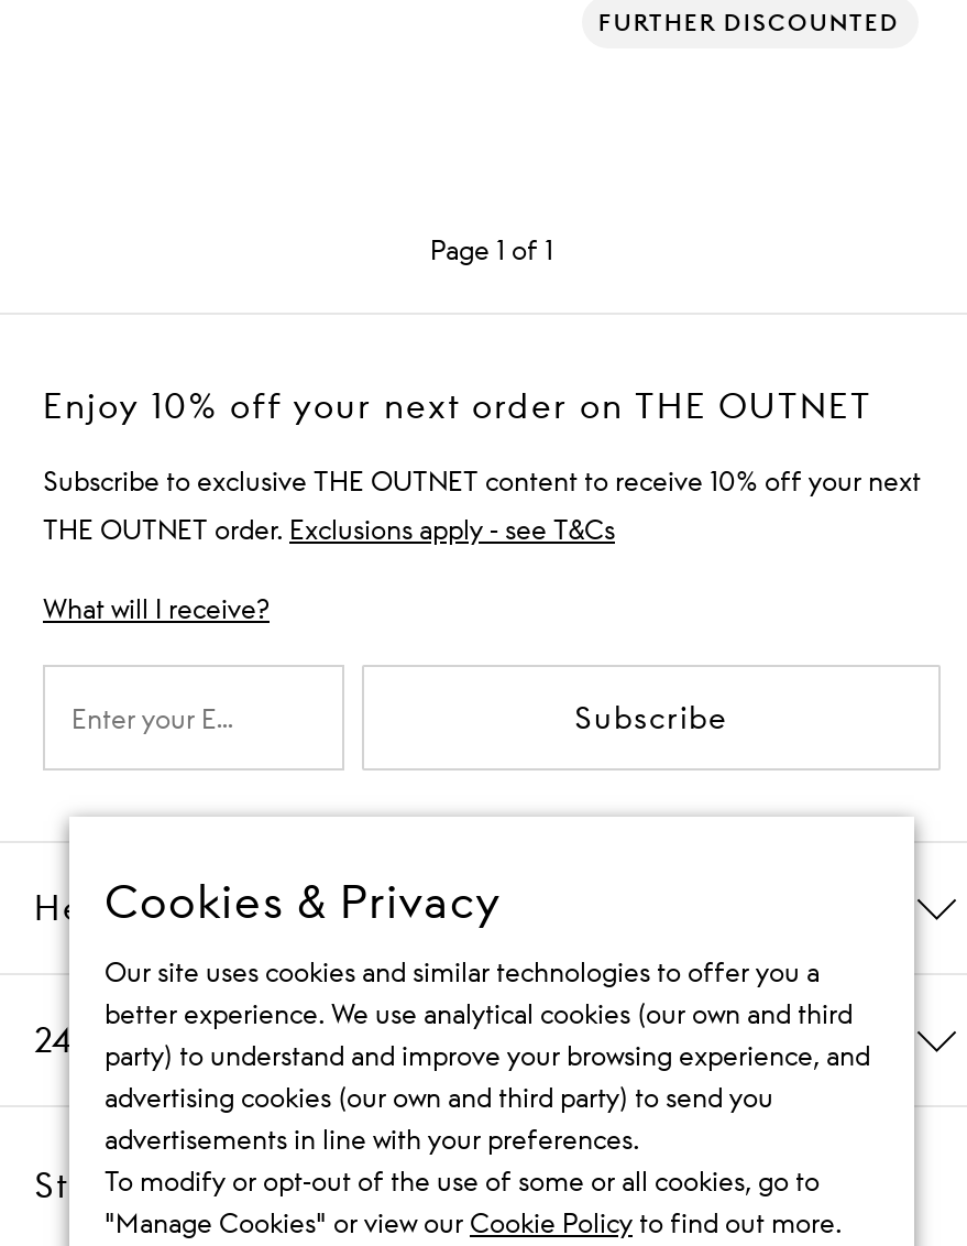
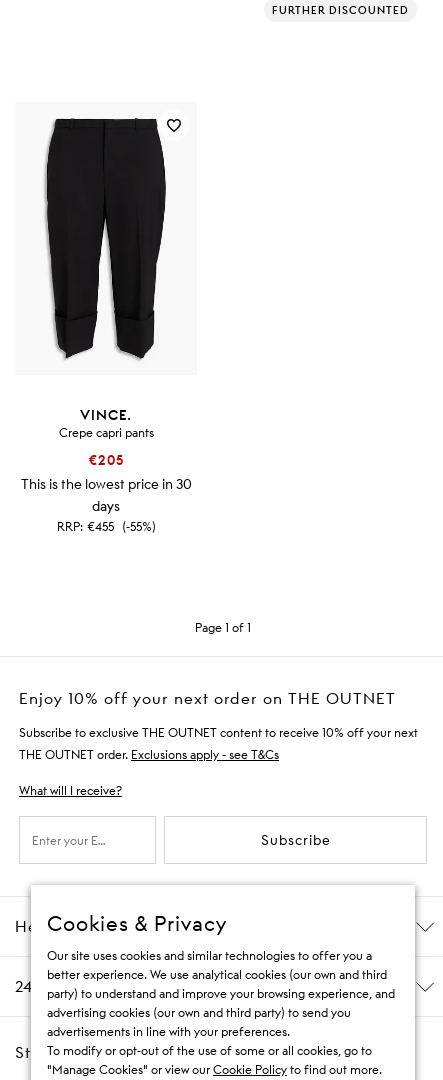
+ €205
+ This is the lowest price in 30
+ days

+ [image]

+ RRP: €455 (-55%)

+ VINCE.
+ Crepe capri pants
